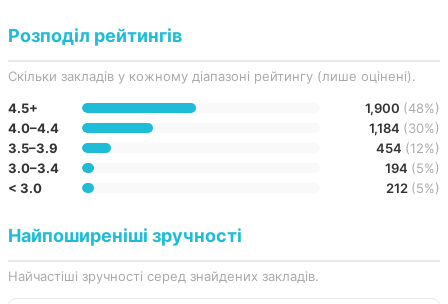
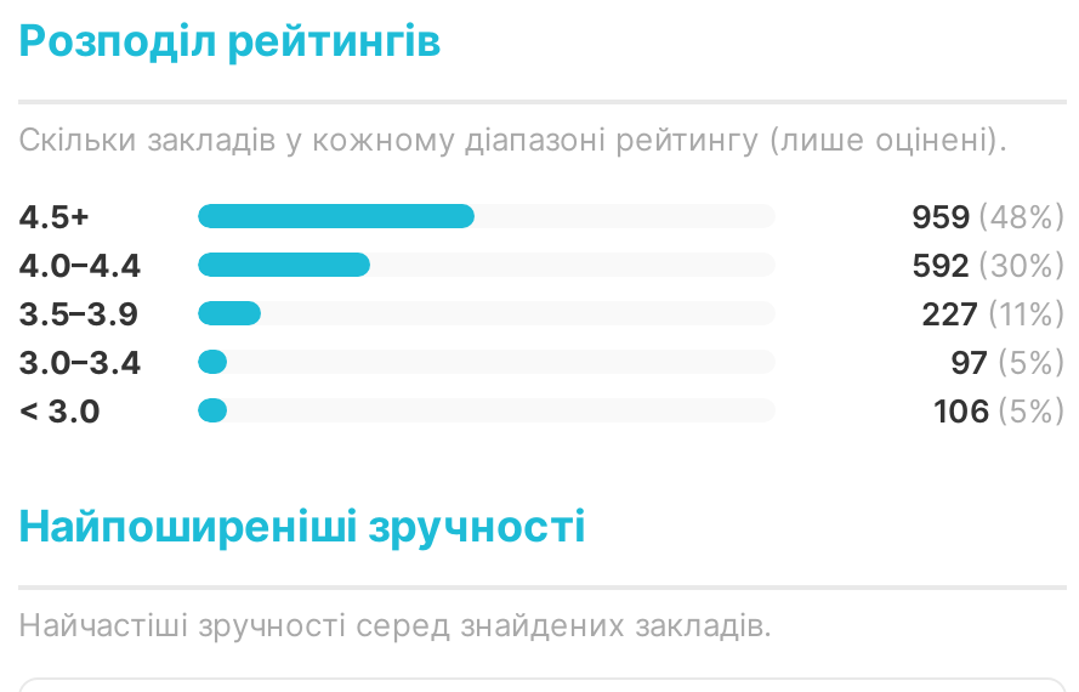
- 1,900 (48%)
+ 959 (48%)

- 1,184 (30%)
+ 592 (30%)

- 454 (12%)
+ 227 (11%)

- 194 (5%)
+ 97 (5%)

- 212 (5%)
+ 106 (5%)
